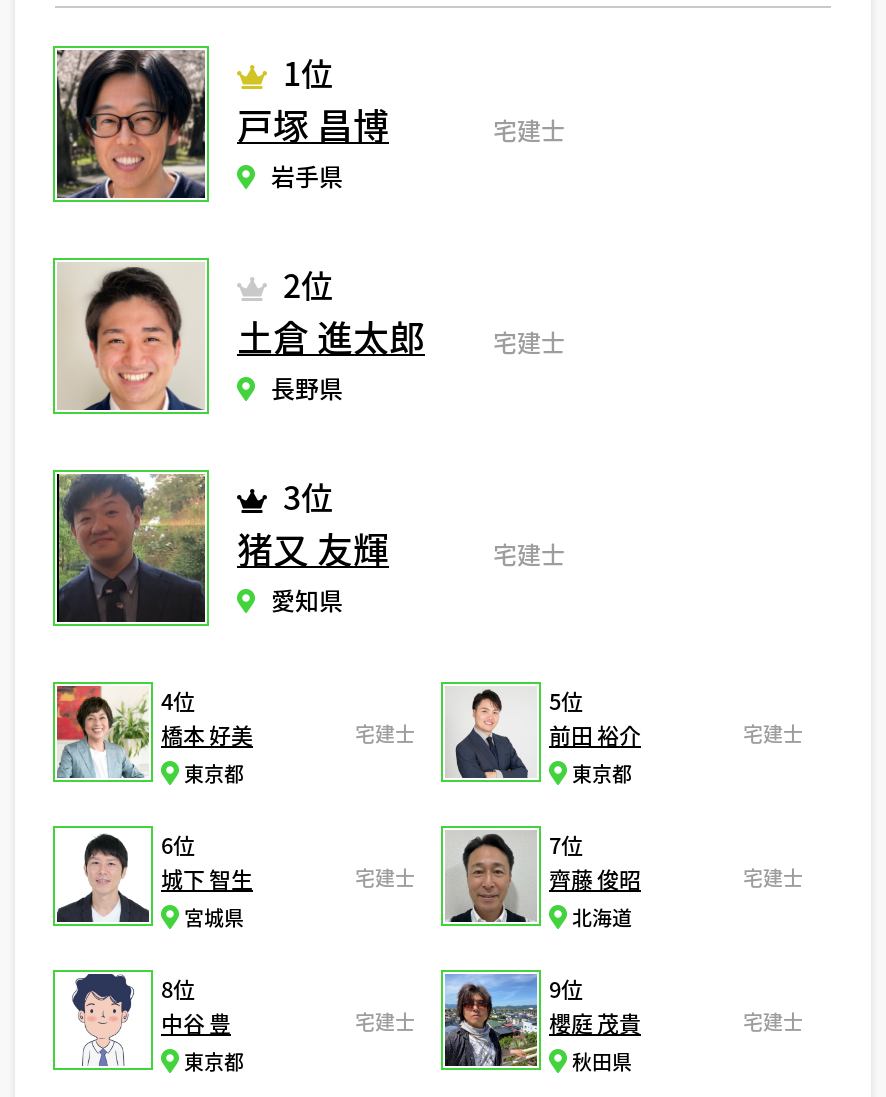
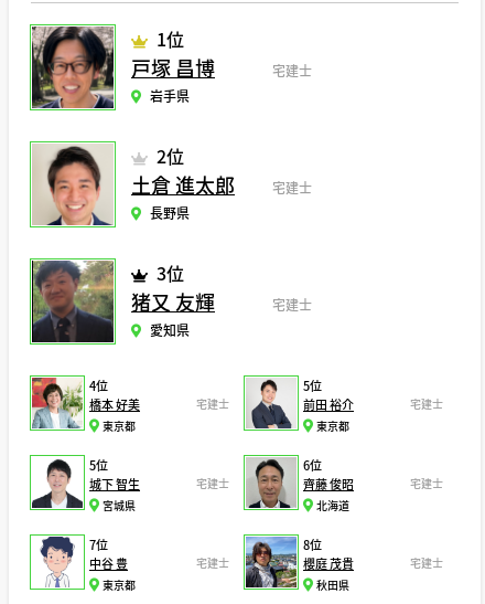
- 6位
+ 5位

- 7位
+ 6位

- 8位
+ 7位

- 9位
+ 8位
